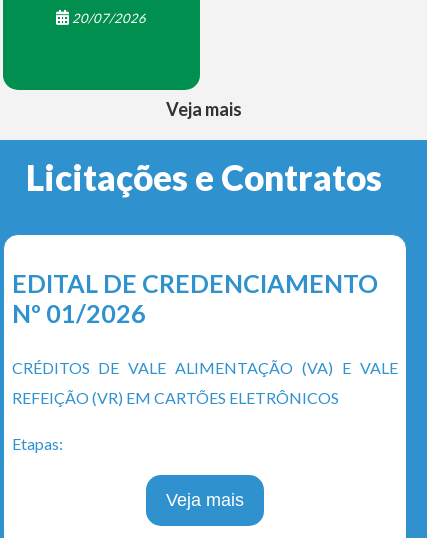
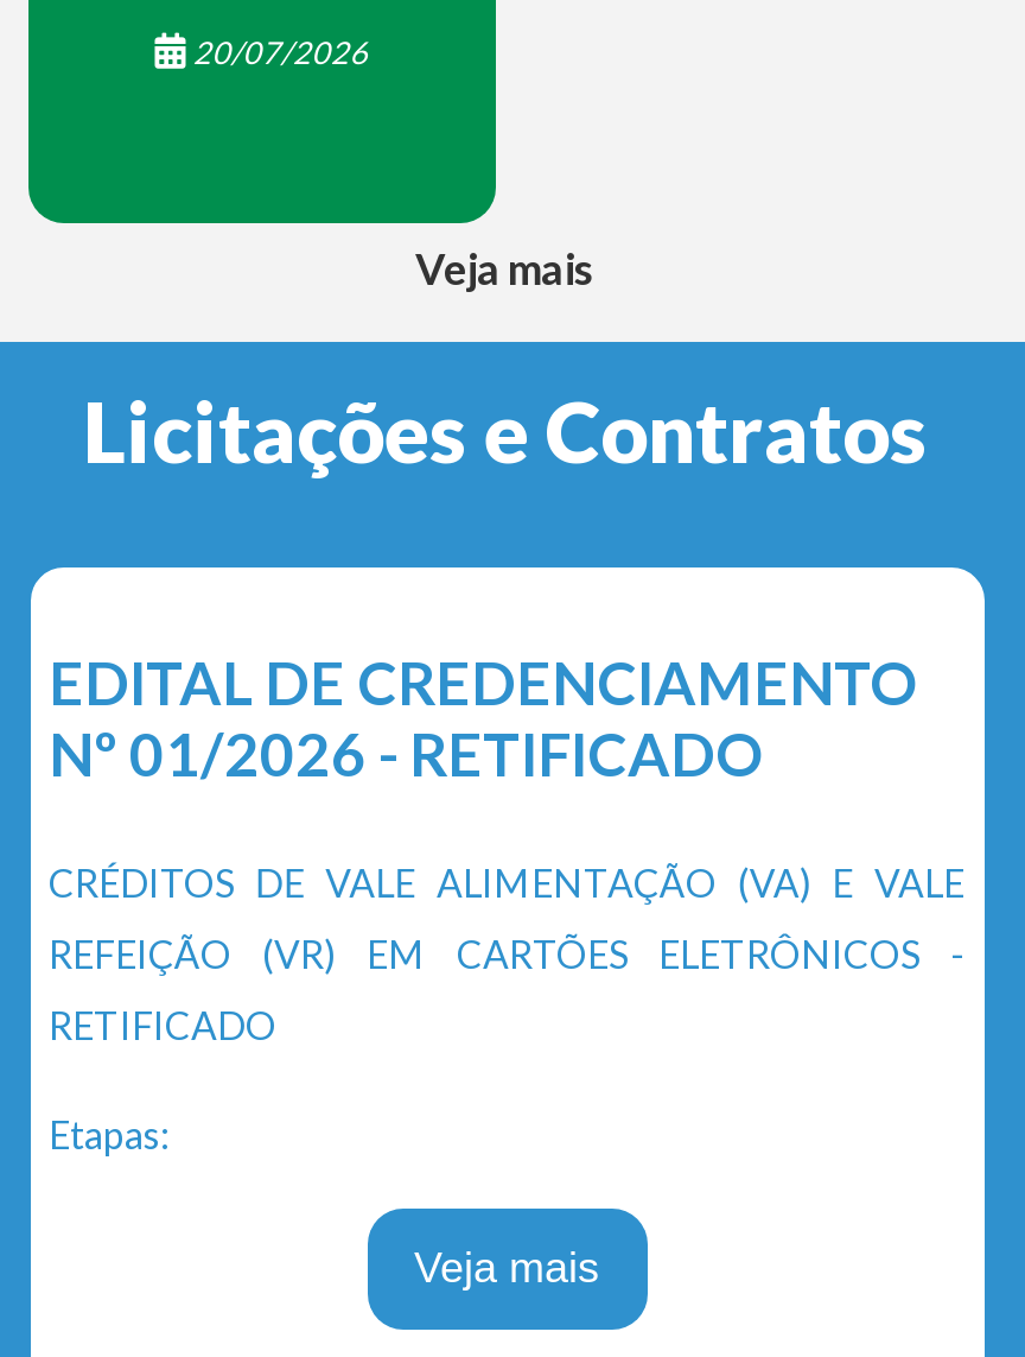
- Nº 01/2026
+ Nº 01/2026 - RETIFICADO

- REFEIÇÃO (VR) EM CARTÕES ELETRÔNICOS
+ REFEIÇÃO (VR) EM CARTÕES ELETRÔNICOS -
+ RETIFICADO
